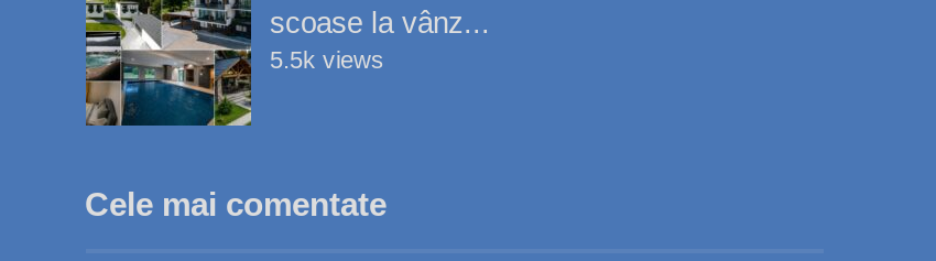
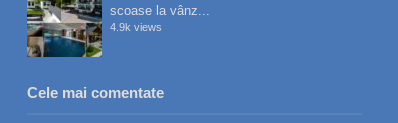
- 5.5k views
+ 4.9k views
